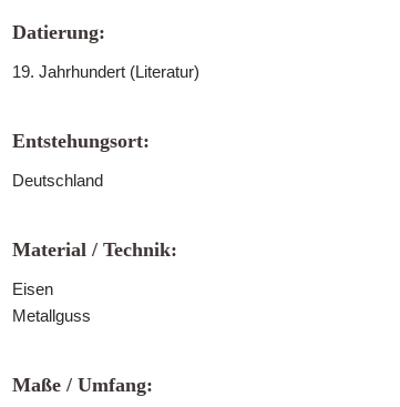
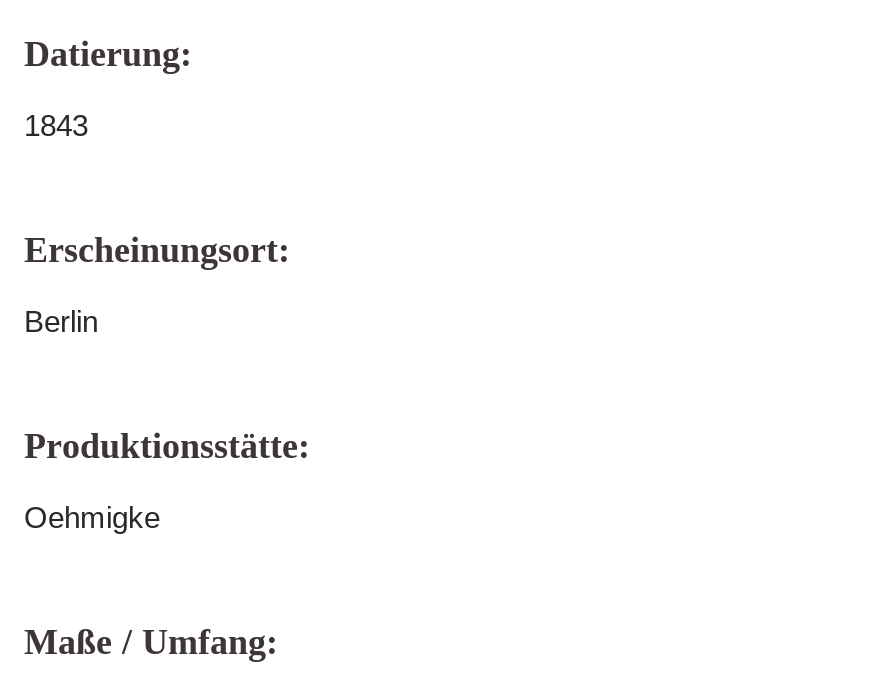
- 19. Jahrhundert (Literatur)
+ 1843

- Entstehungsort:
+ Erscheinungsort:

- Deutschland
+ Berlin

- Material / Technik:
+ Produktionsstätte:

- Eisen
- Metallguss
+ Oehmigke
